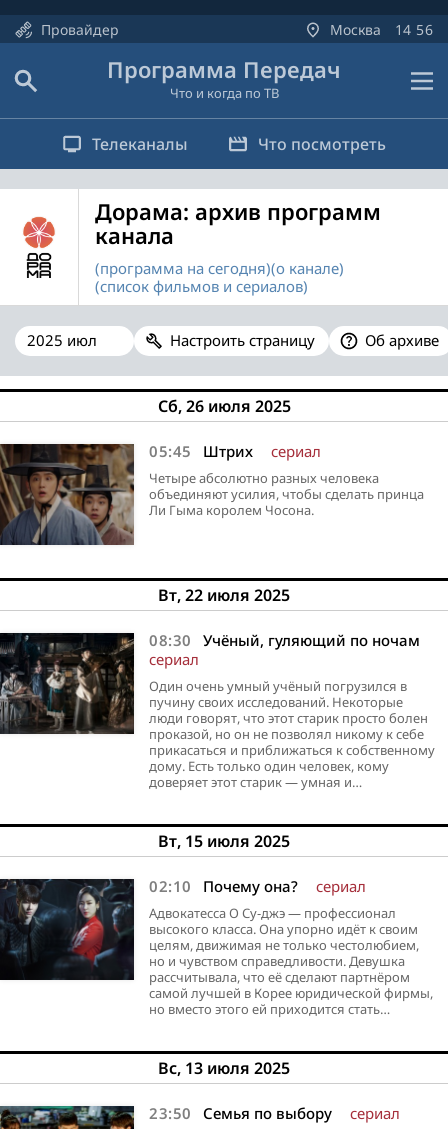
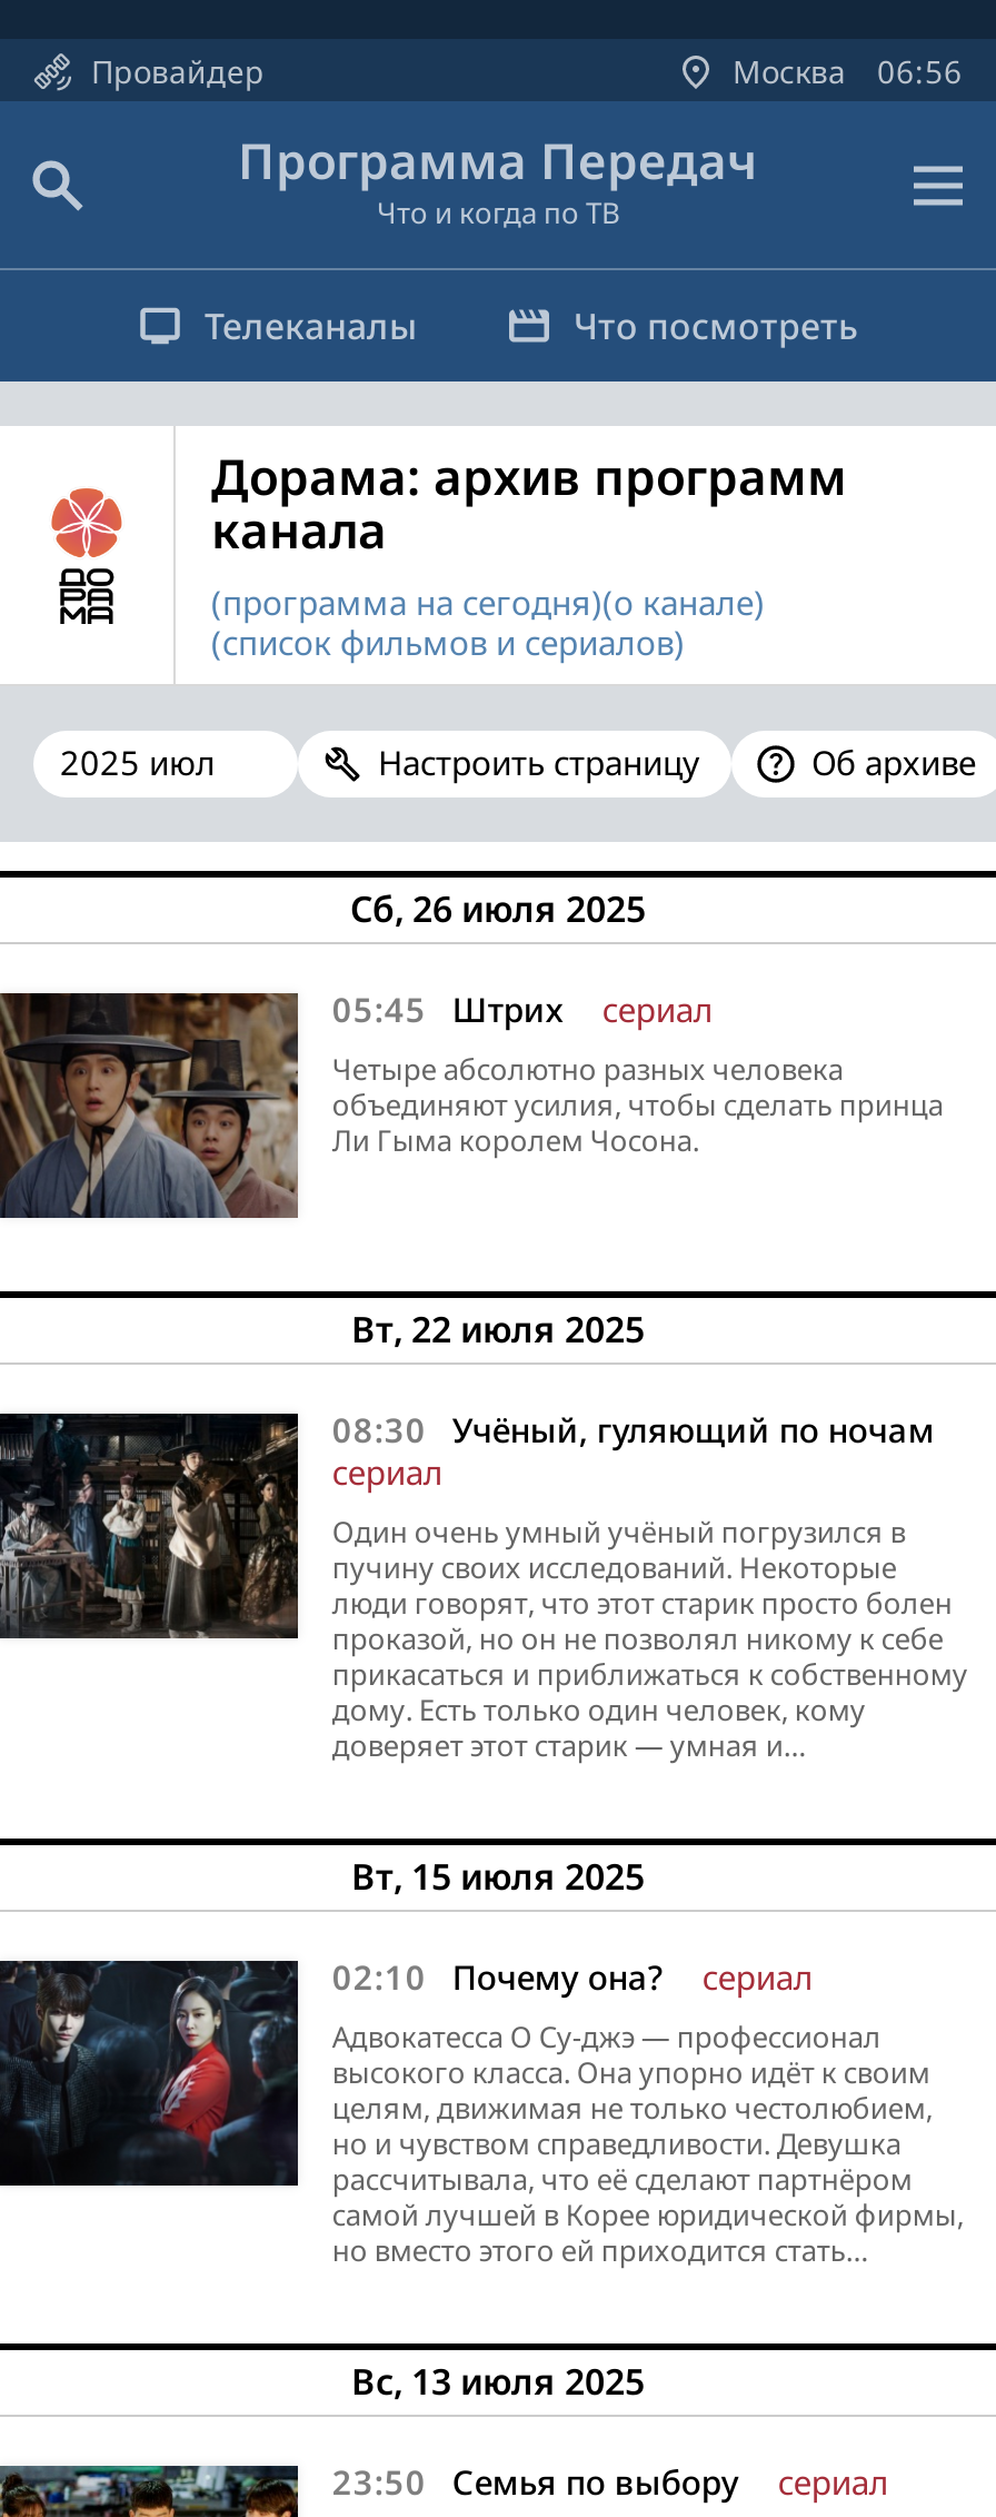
- Москва 14: 56
+ Москва 06 56
